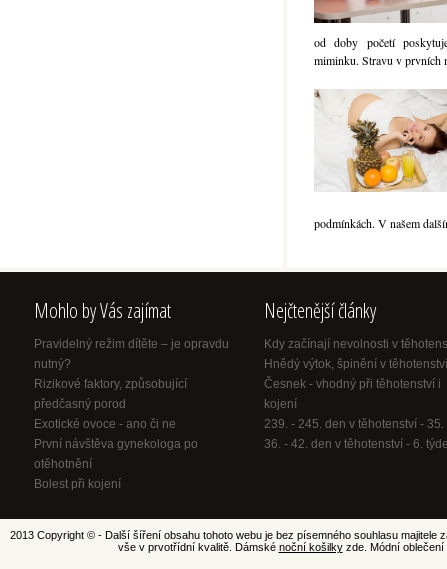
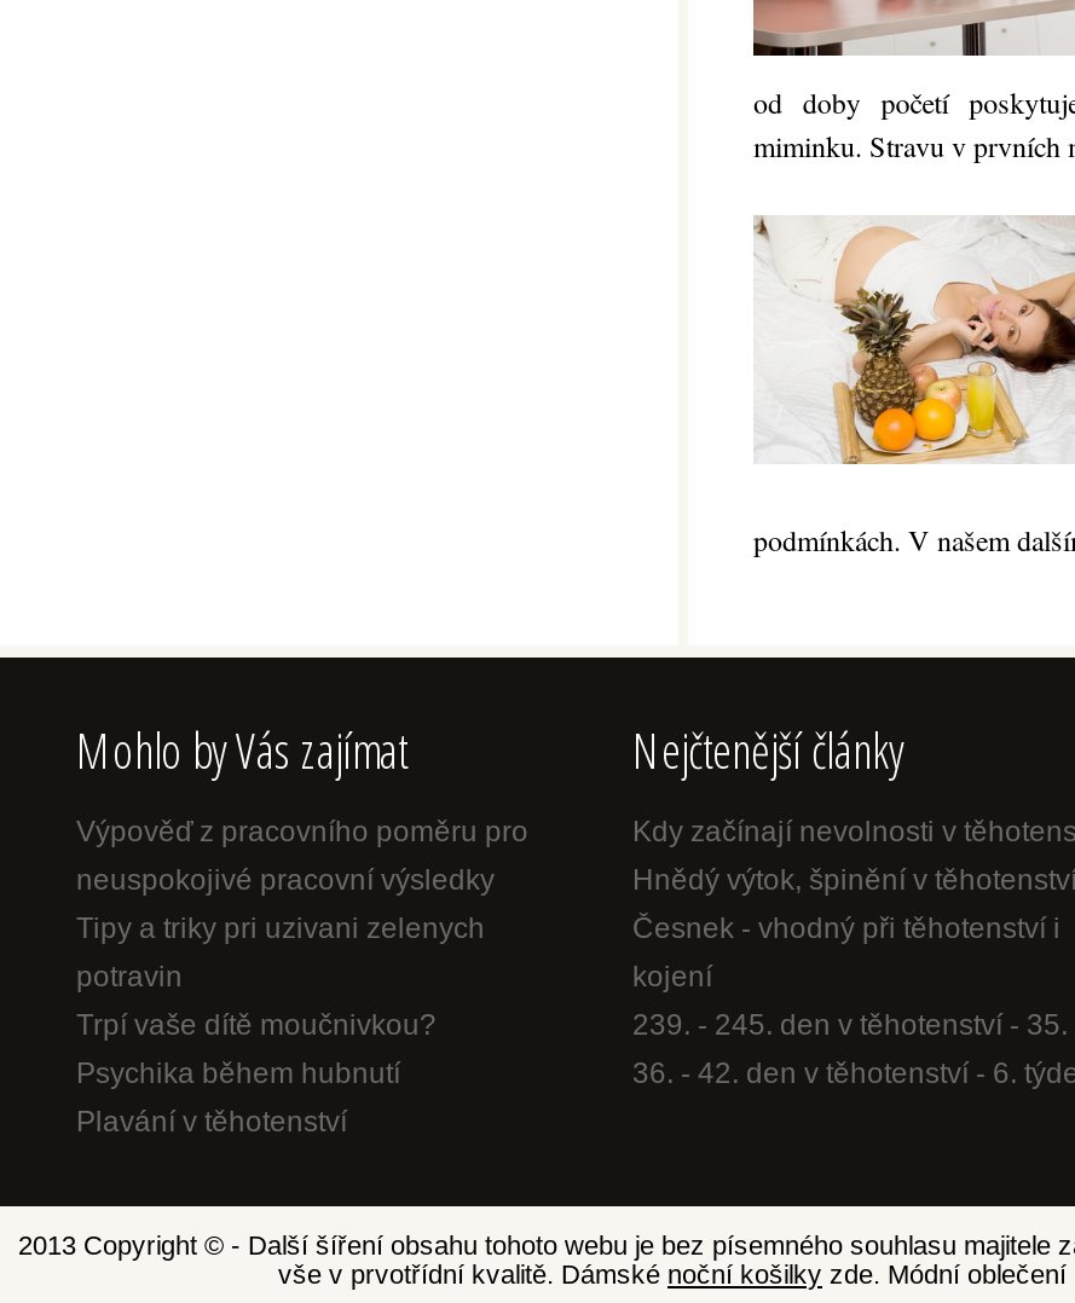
- Pravidelný režim dítěte – je opravdu
- nutný?
- Rizikové faktory, způsobující
- předčasný porod
- Exotické ovoce - ano či ne
- První návštěva gynekologa po
- otěhotnění
- Bolest při kojení
+ Výpověď z pracovního poměru pro
+ neuspokojivé pracovní výsledky
+ Tipy a triky pri uzivani zelenych
+ potravin
+ Trpí vaše dítě moučnivkou?
+ Psychika během hubnutí
+ Plavání v těhotenství
